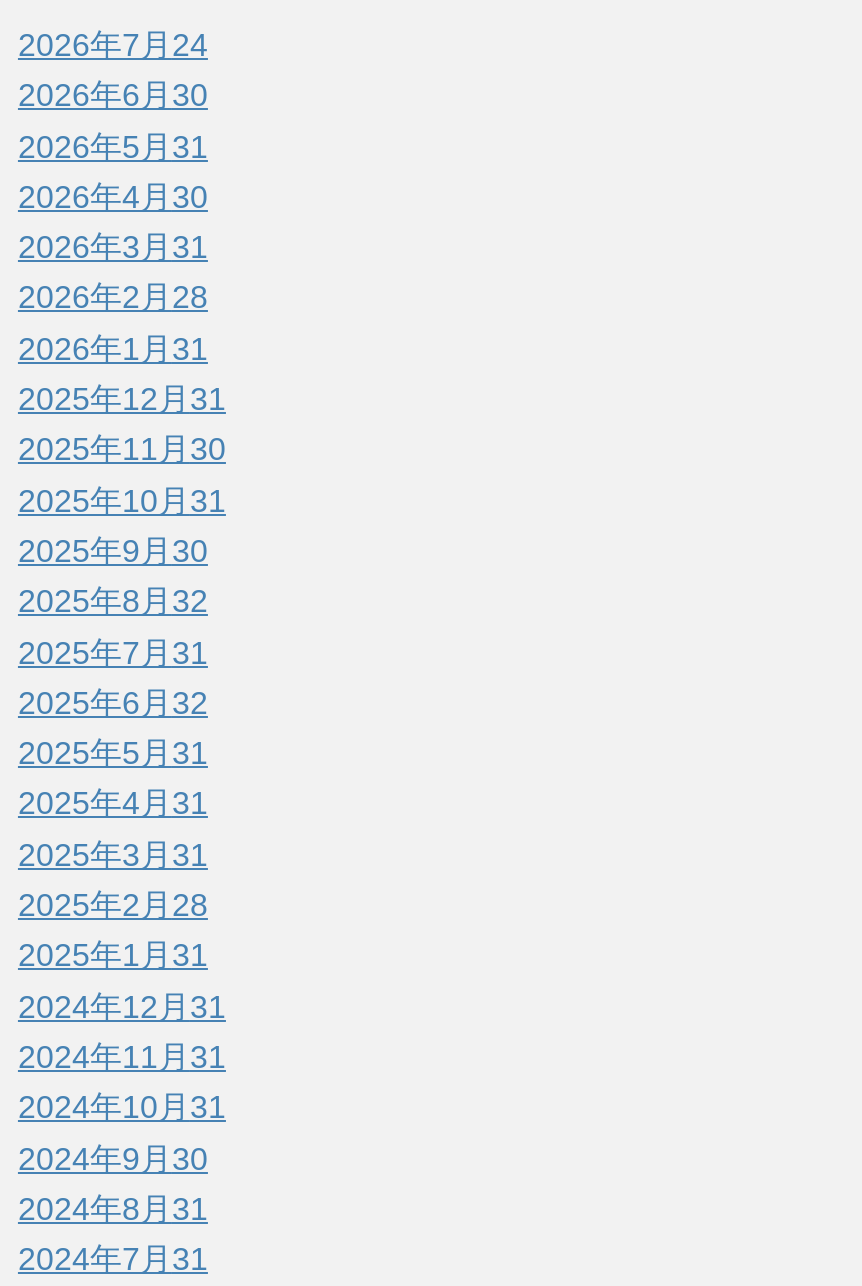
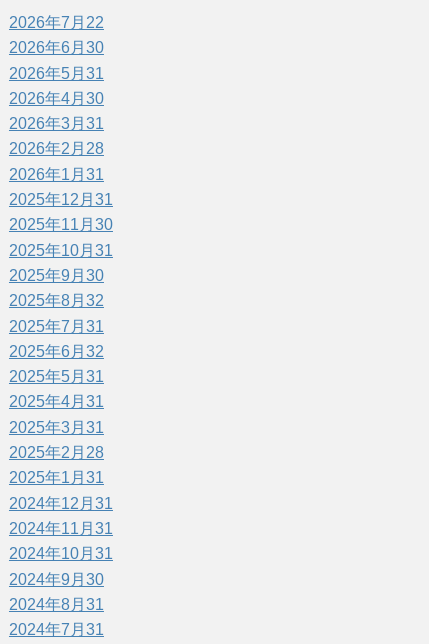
- 2026年7月24
+ 2026年7月22
